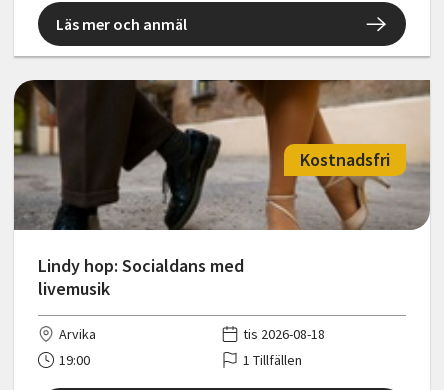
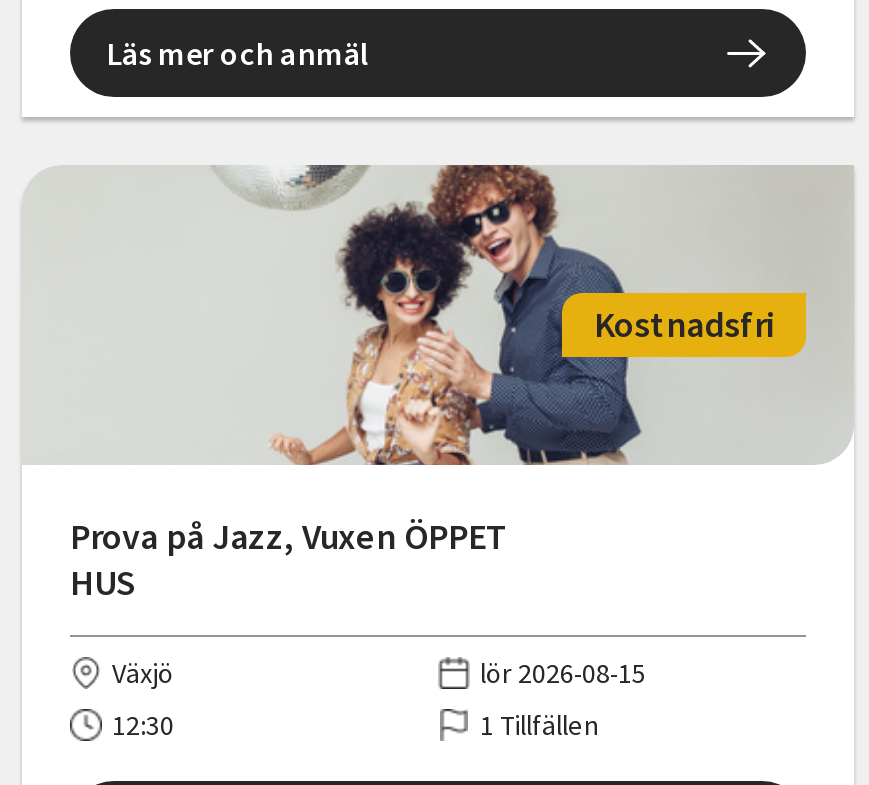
- [image]
- Lindy hop: Socialdans med
- livemusik
+ [image]
+ Prova på Jazz, Vuxen ÖPPET
+ HUS

- Arvika
- tis 2026-08-18
- 19:00
+ Växjö
+ lör 2026-08-15
+ 12:30
